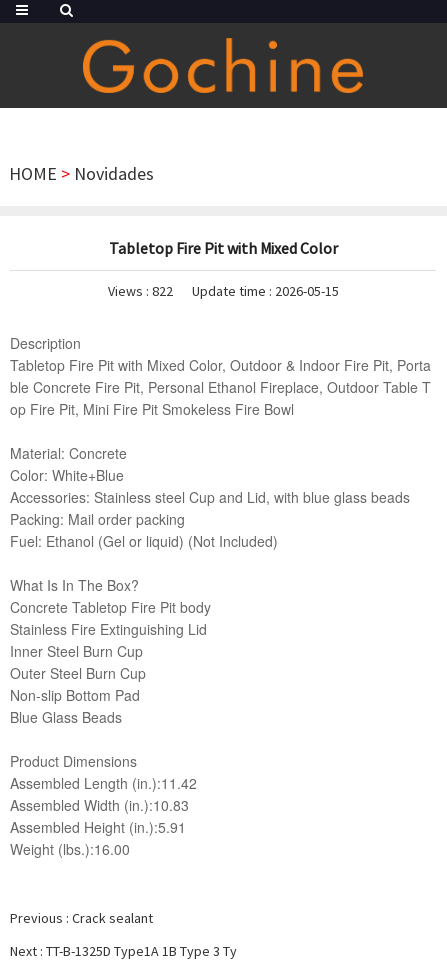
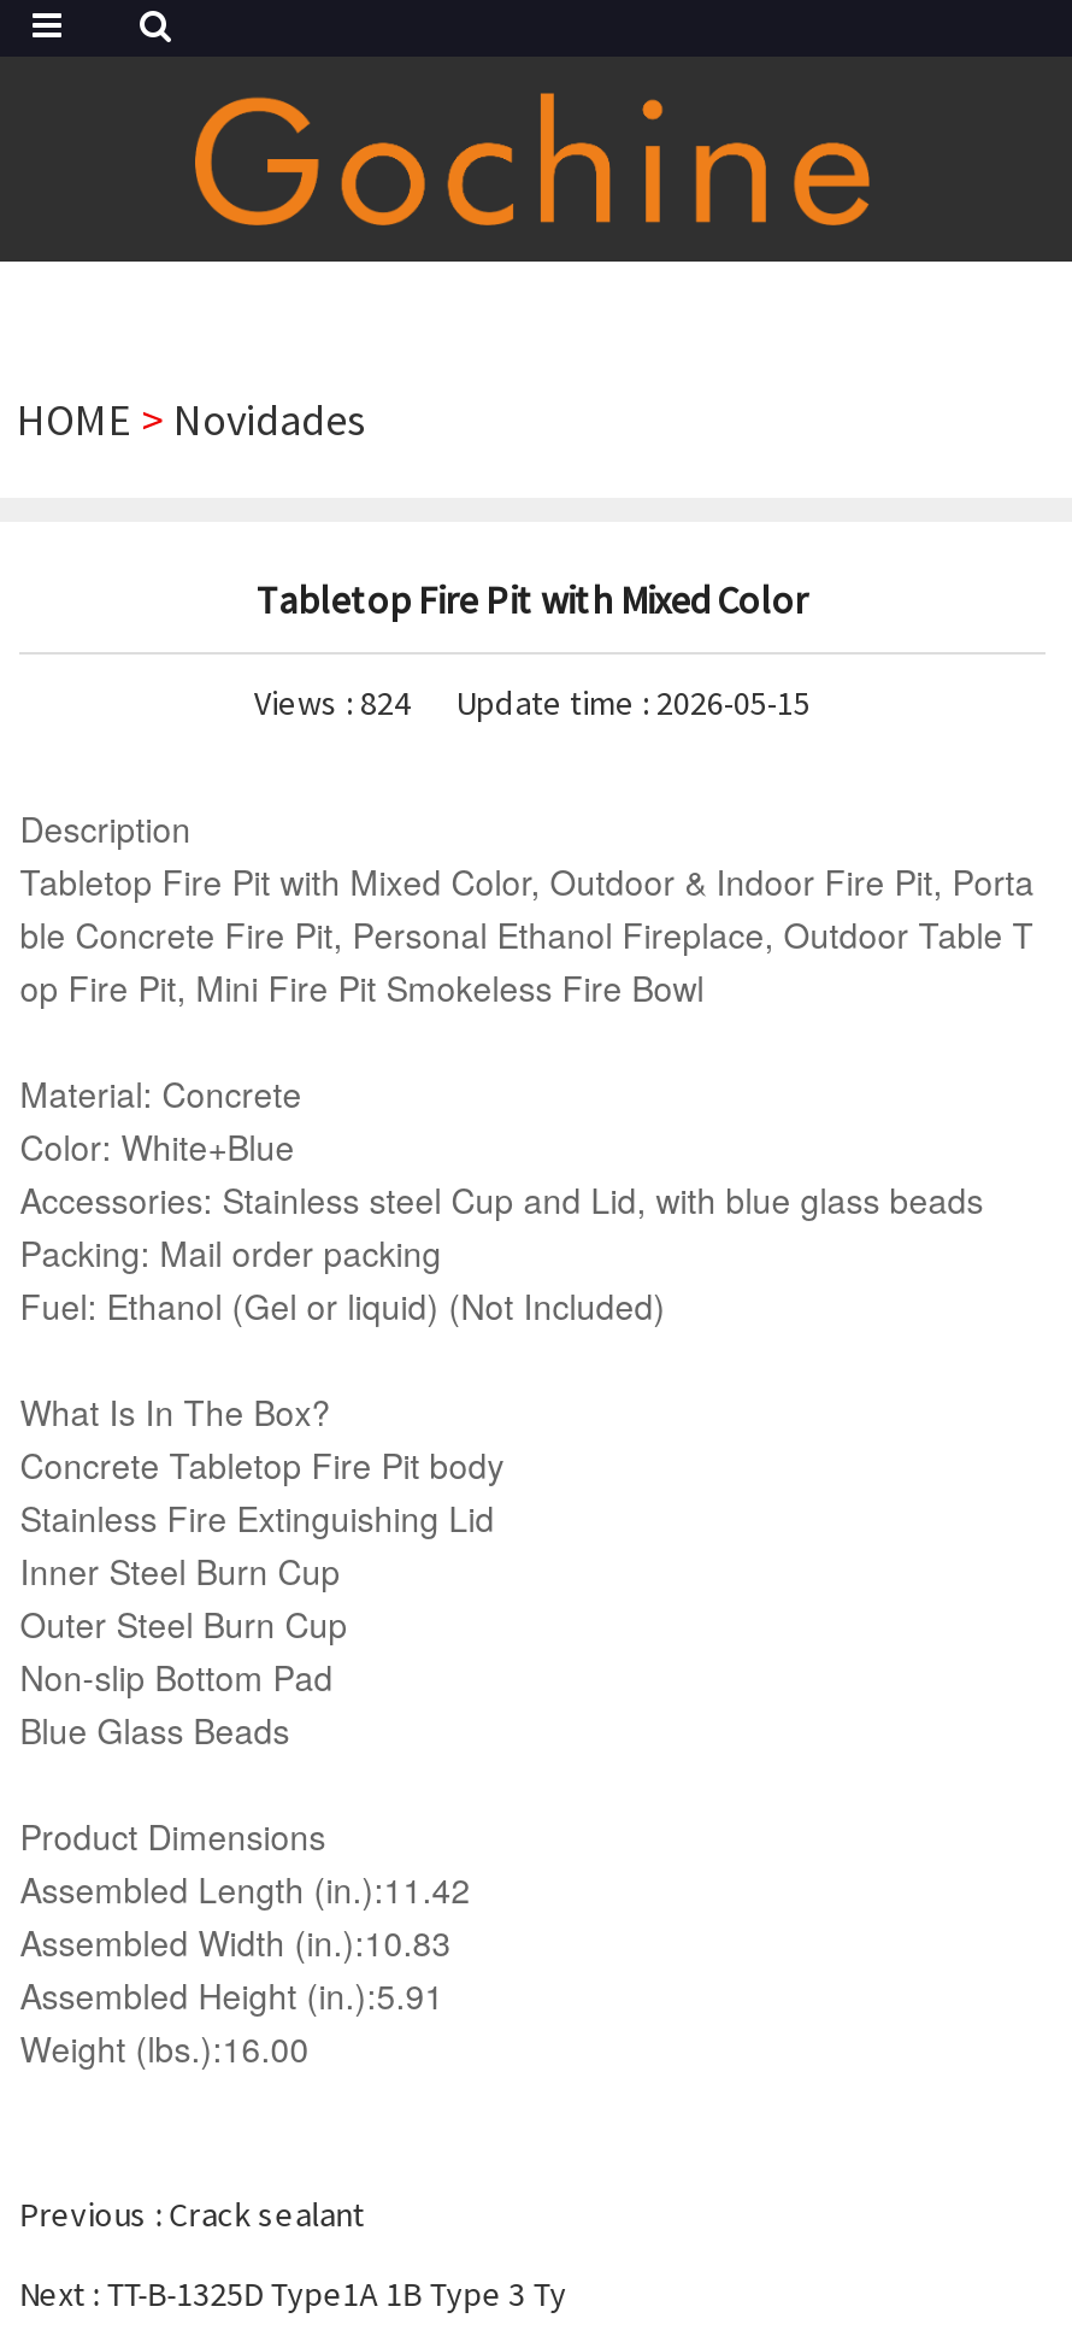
- Views : 822 Update time : 2026-05-15
+ Views : 824 Update time : 2026-05-15
